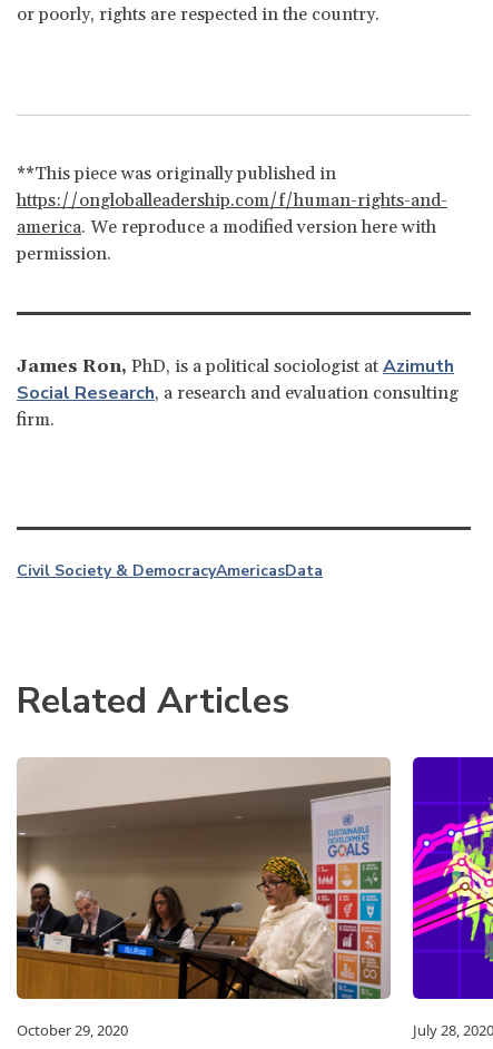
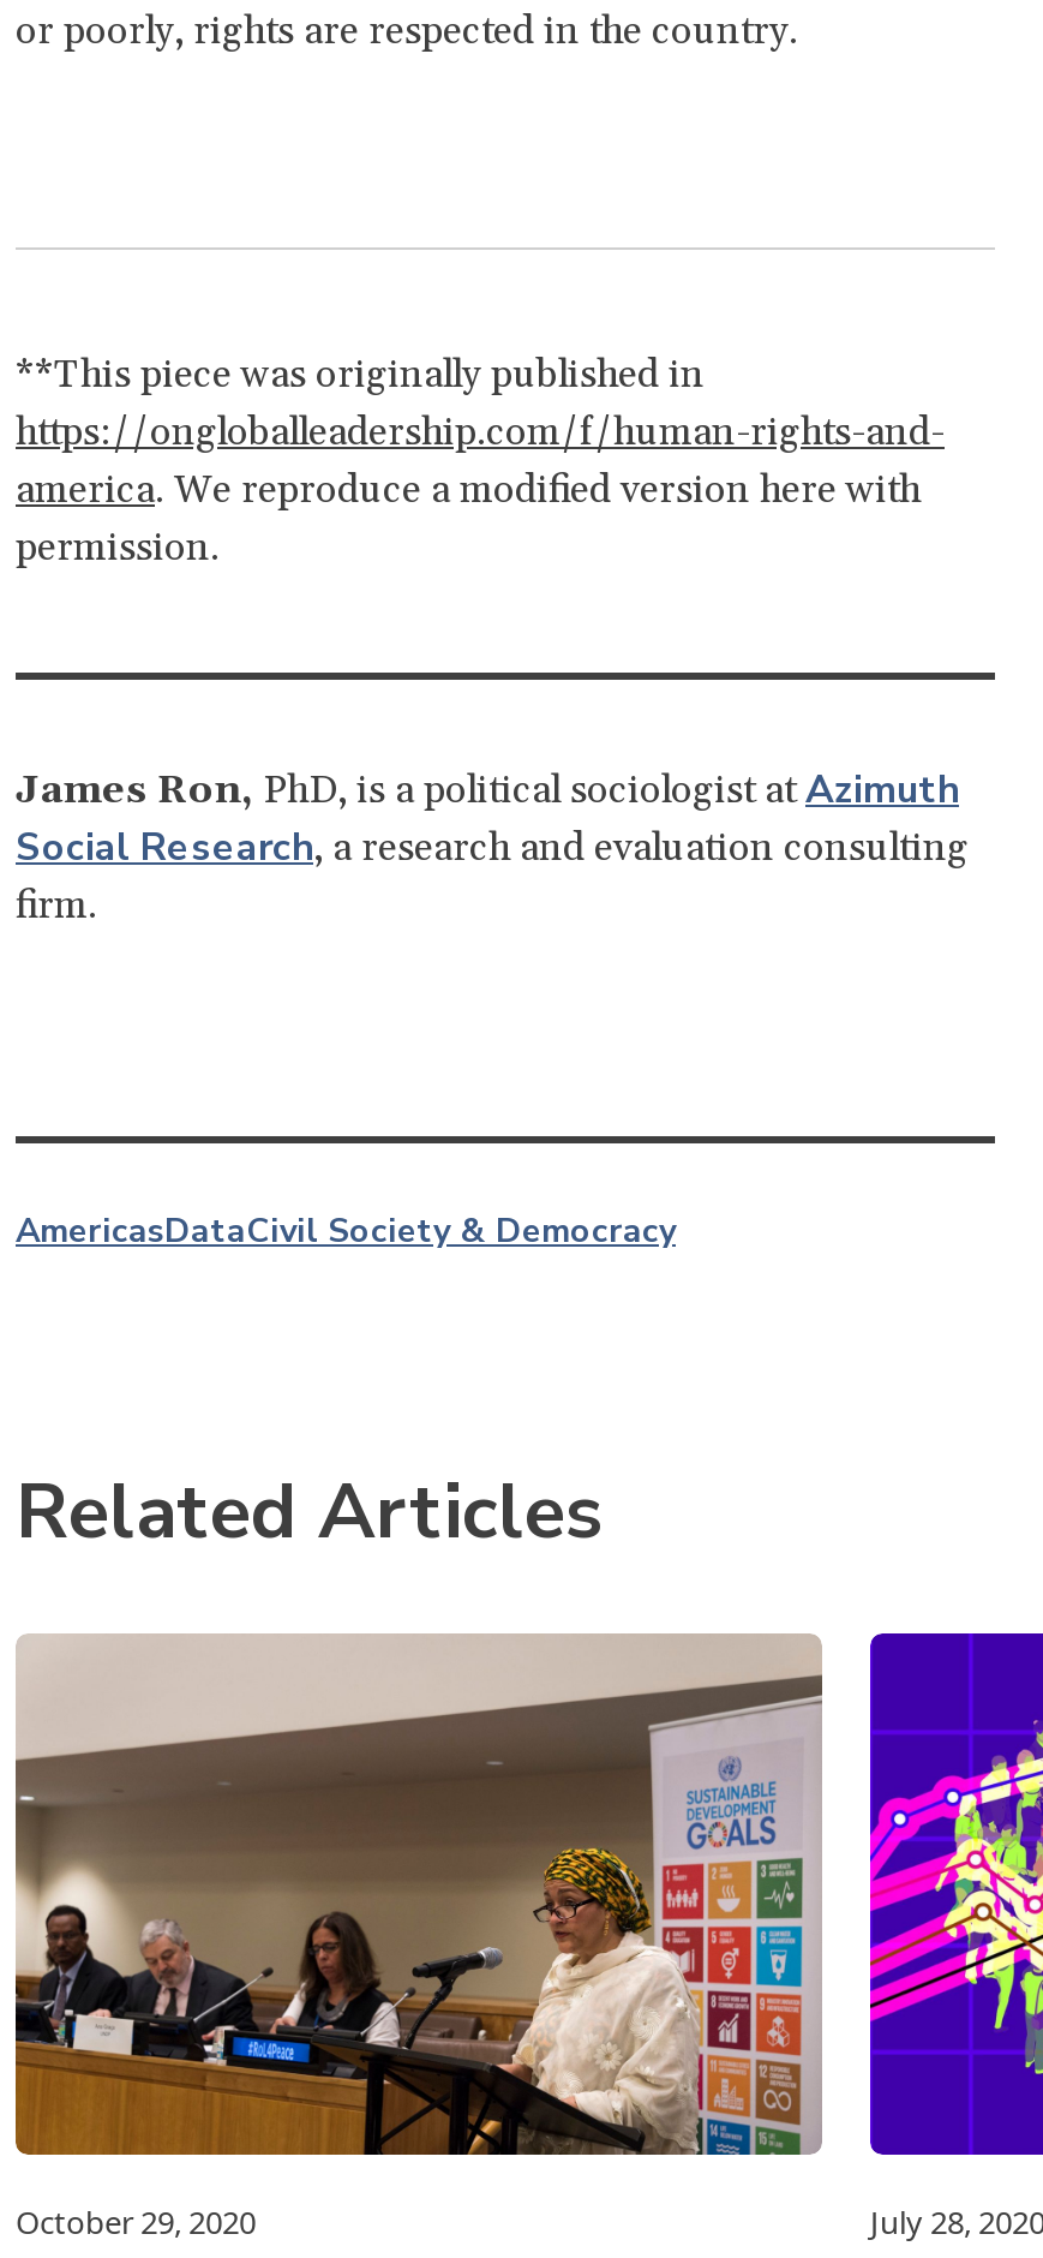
- Civil Society & DemocracyAmericasData
+ AmericasDataCivil Society & Democracy
